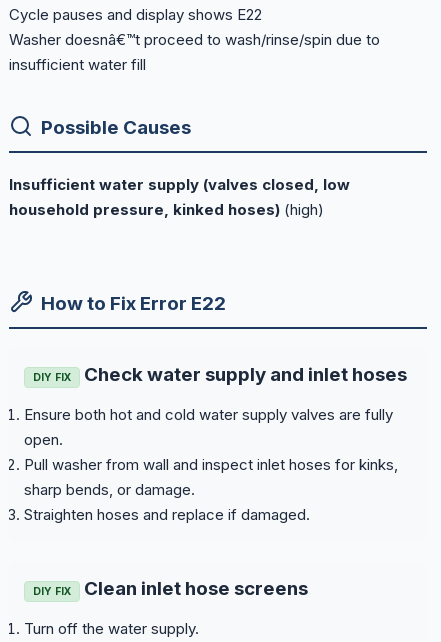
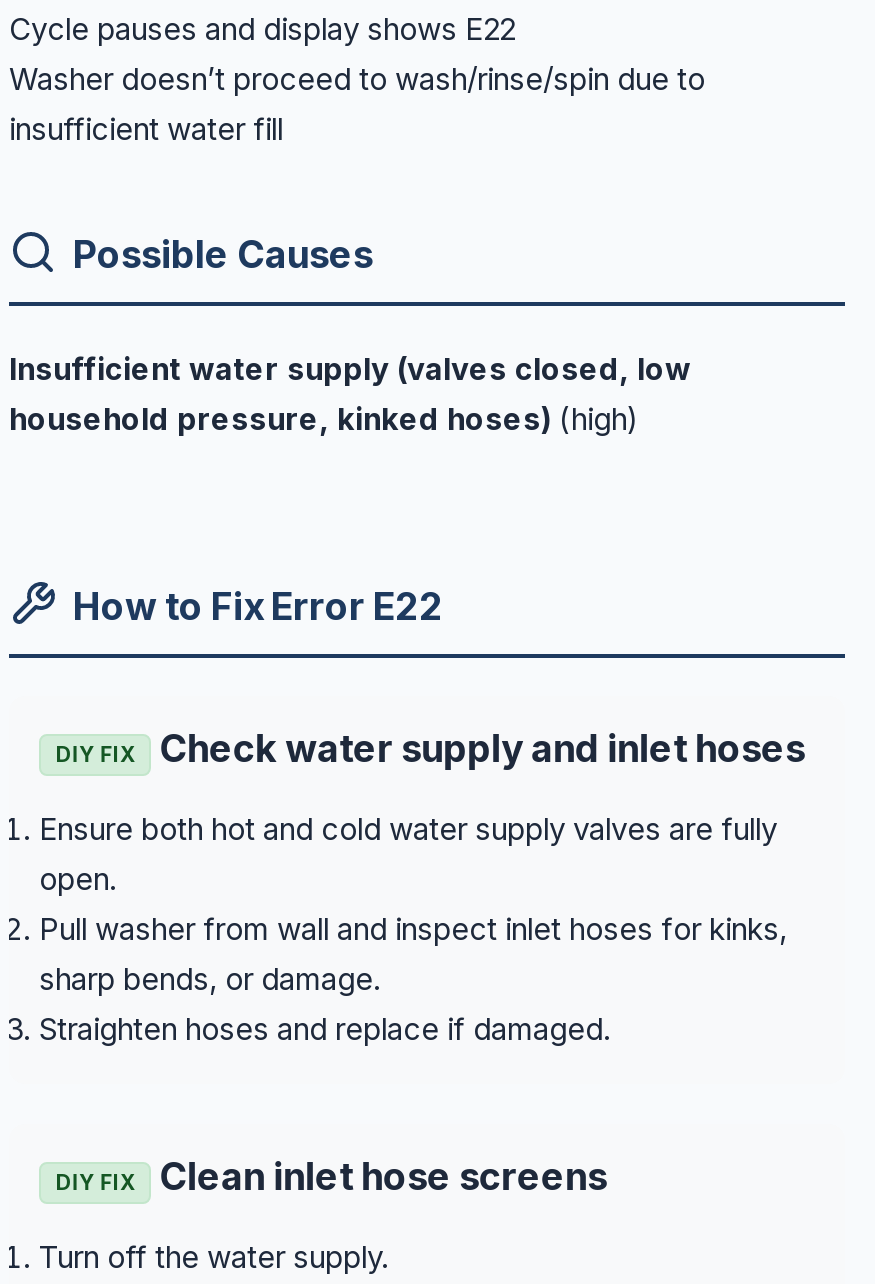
- Washer doesnâ€™t proceed to wash/rinse/spin due to
+ Washer doesn’t proceed to wash/rinse/spin due to
